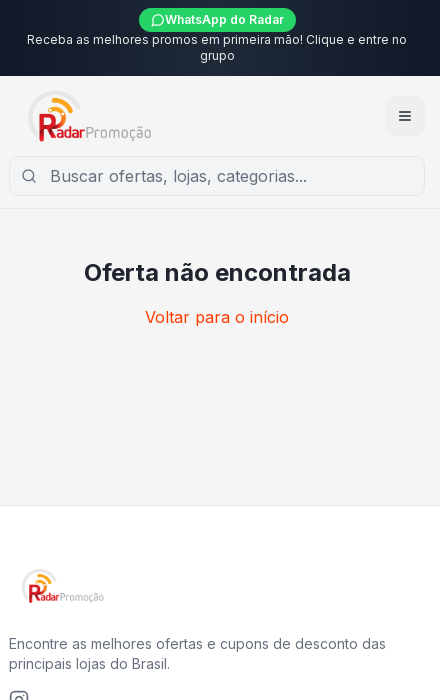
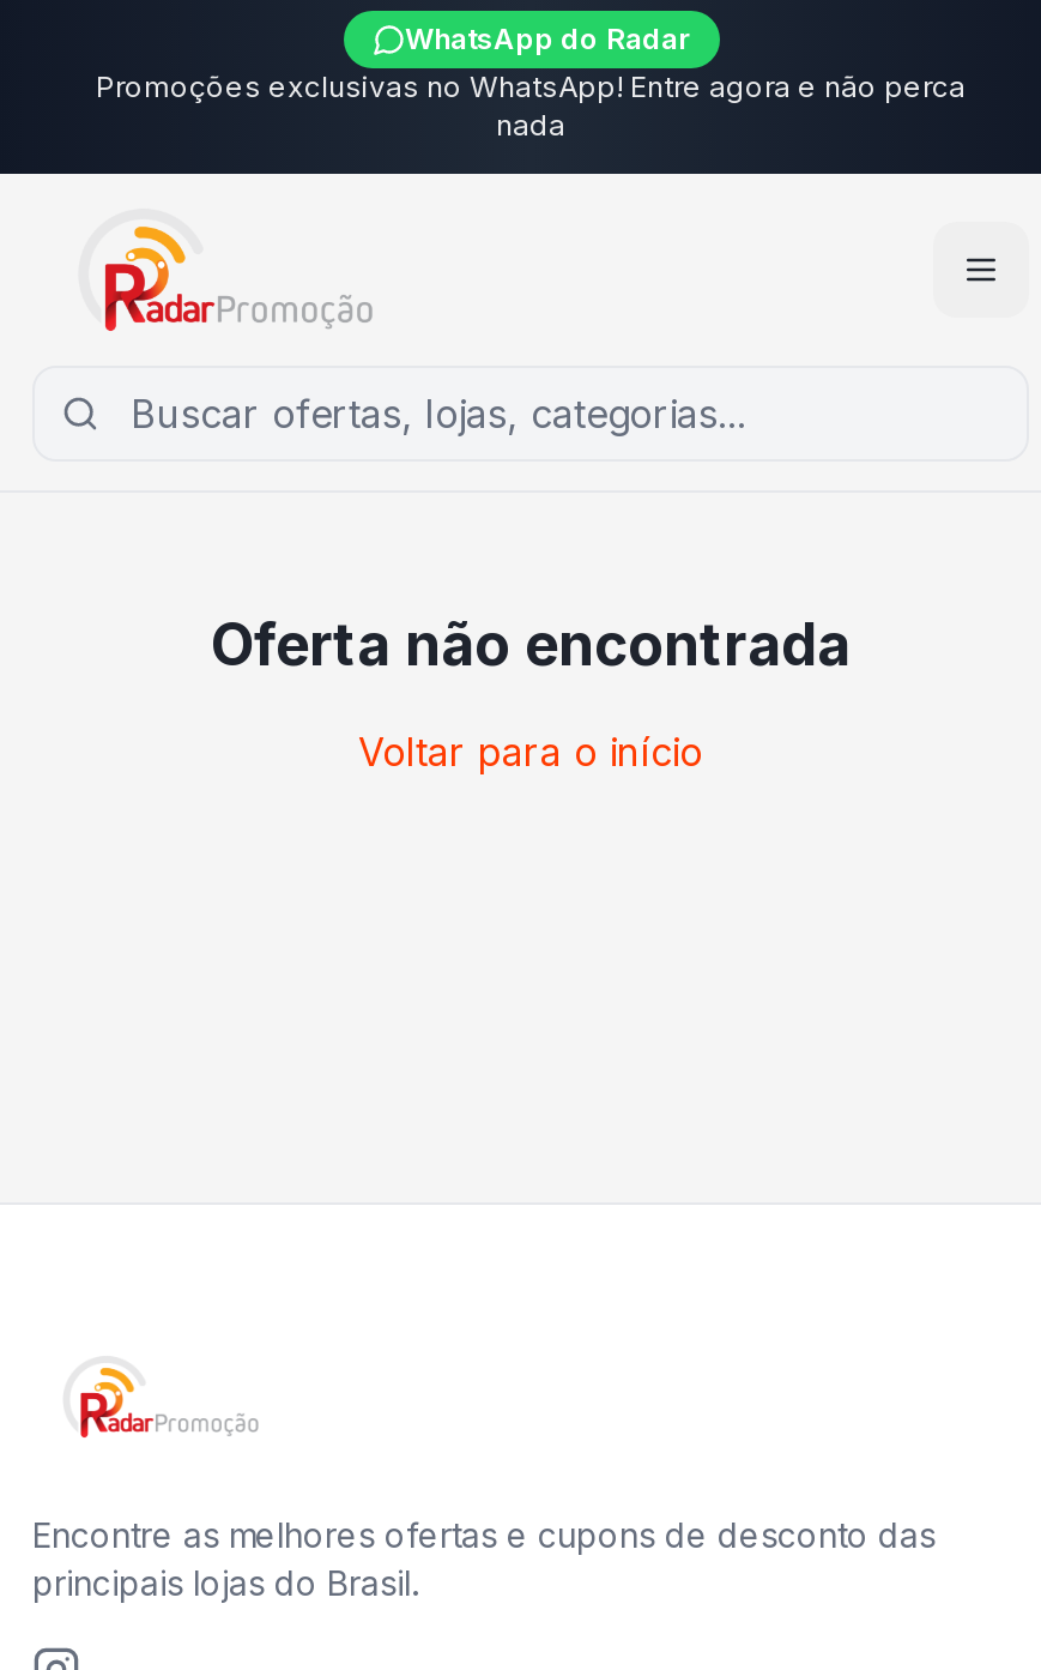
- Receba as melhores promos em primeira mão! Clique e entre no
- grupo
+ Promoções exclusivas no WhatsApp! Entre agora e não perca
+ nada
